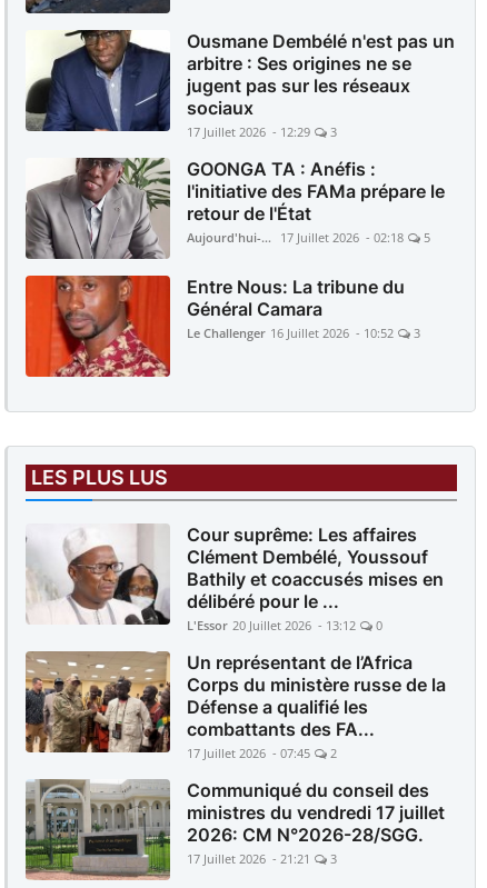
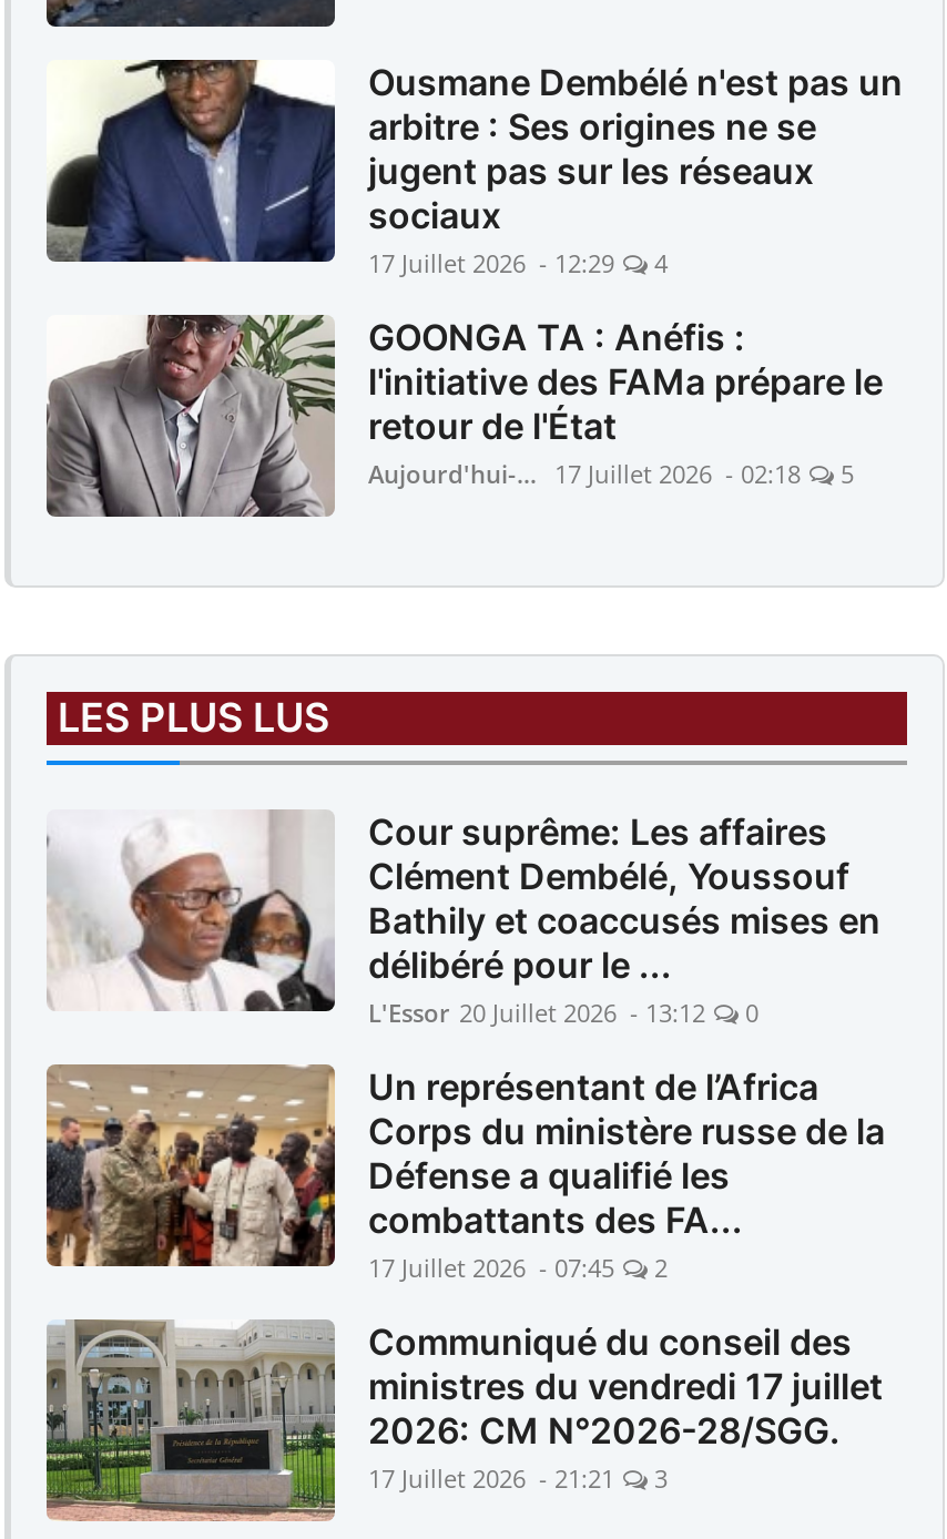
- 17 Juillet 2026 - 12:29 3
+ 17 Juillet 2026 - 12:29 4

- [image]
- Entre Nous: La tribune du
- Général Camara
- Le Challenger 16 Juillet 2026 - 10:52
- 3
